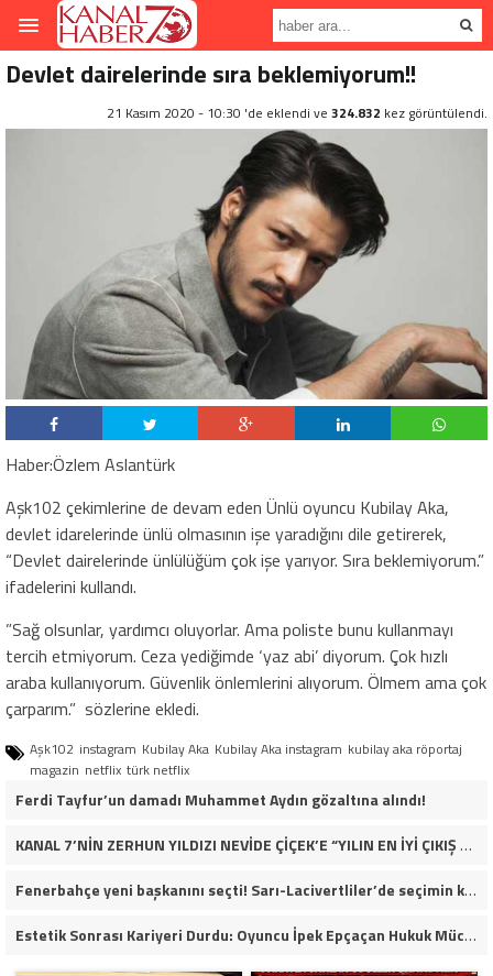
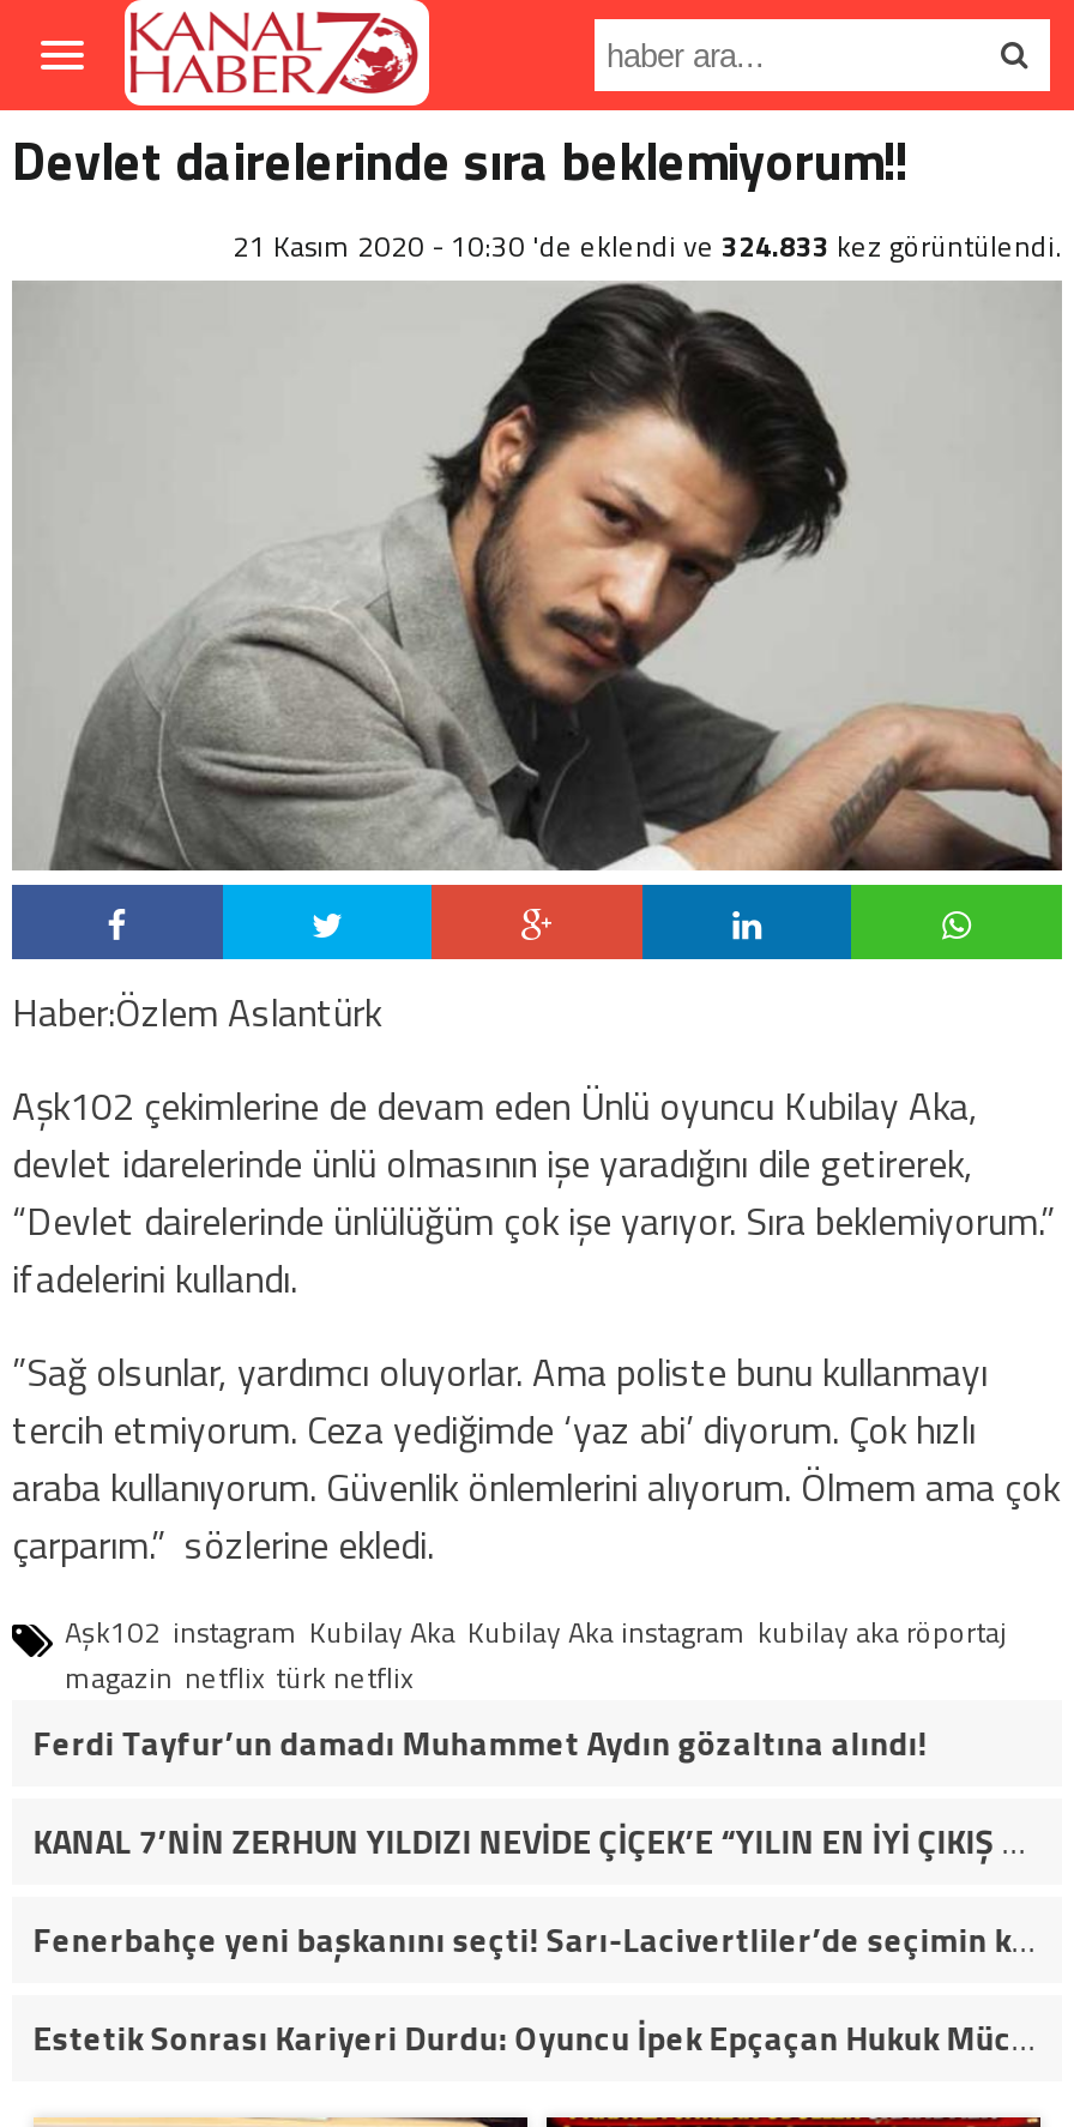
- 21 Kasım 2020 - 10:30 'de eklendi ve 324.832 kez görüntülendi.
+ 21 Kasım 2020 - 10:30 'de eklendi ve 324.833 kez görüntülendi.
